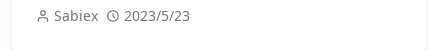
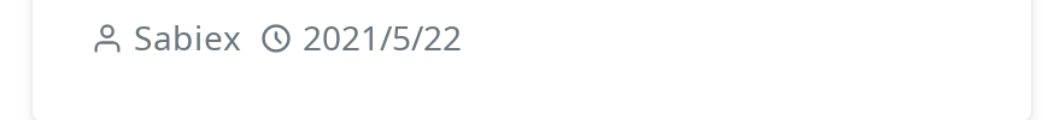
- Sabiex 2023/5/23
+ Sabiex 2021/5/22
